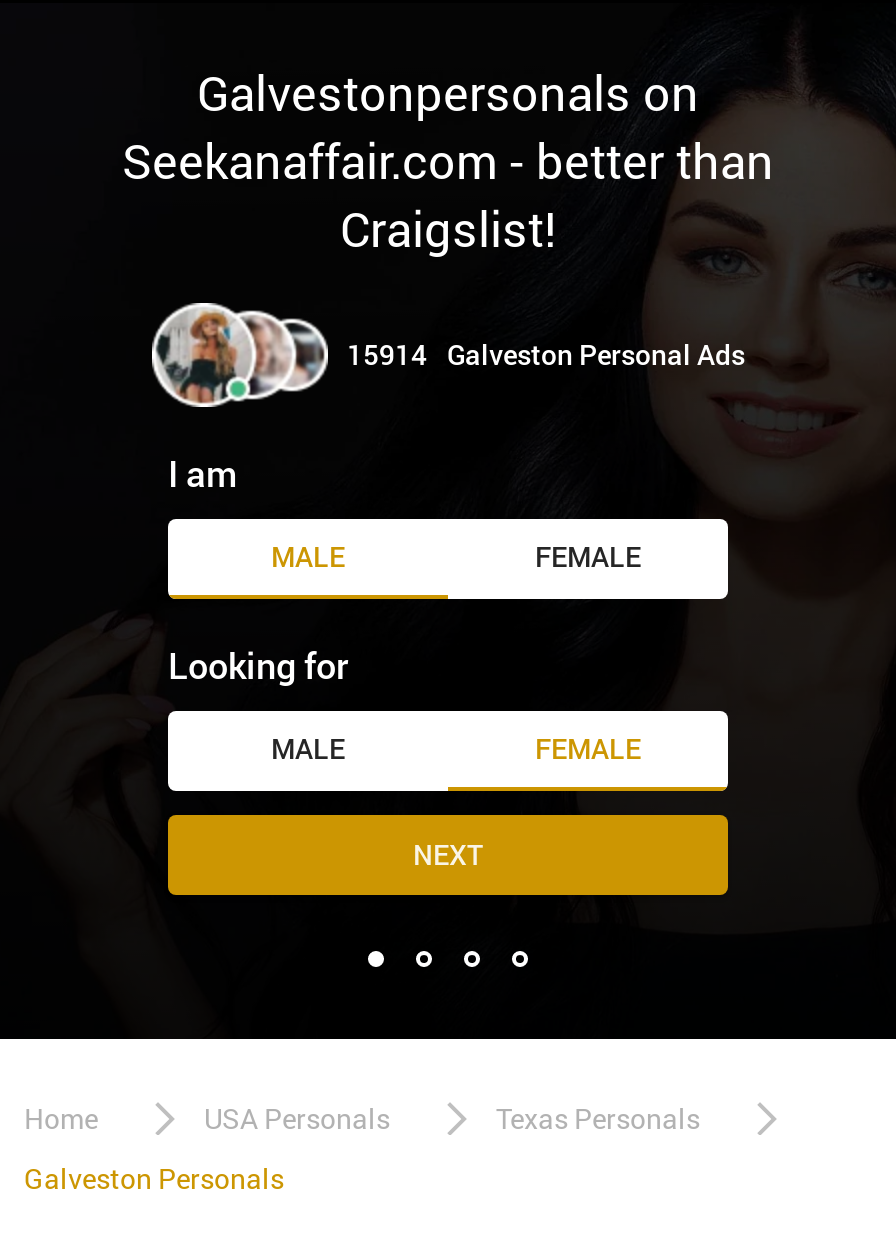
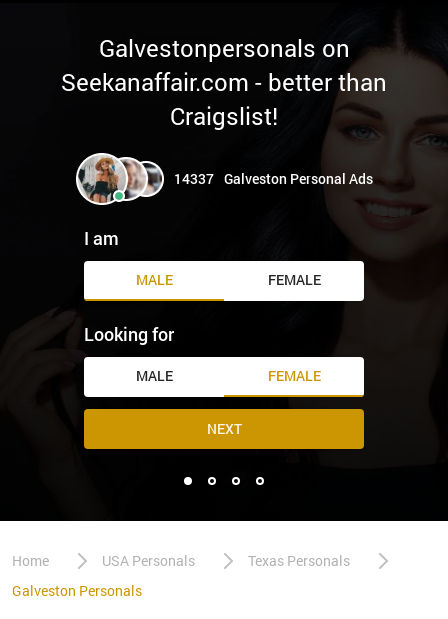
- 15914 Galveston Personal Ads
+ 14337 Galveston Personal Ads
